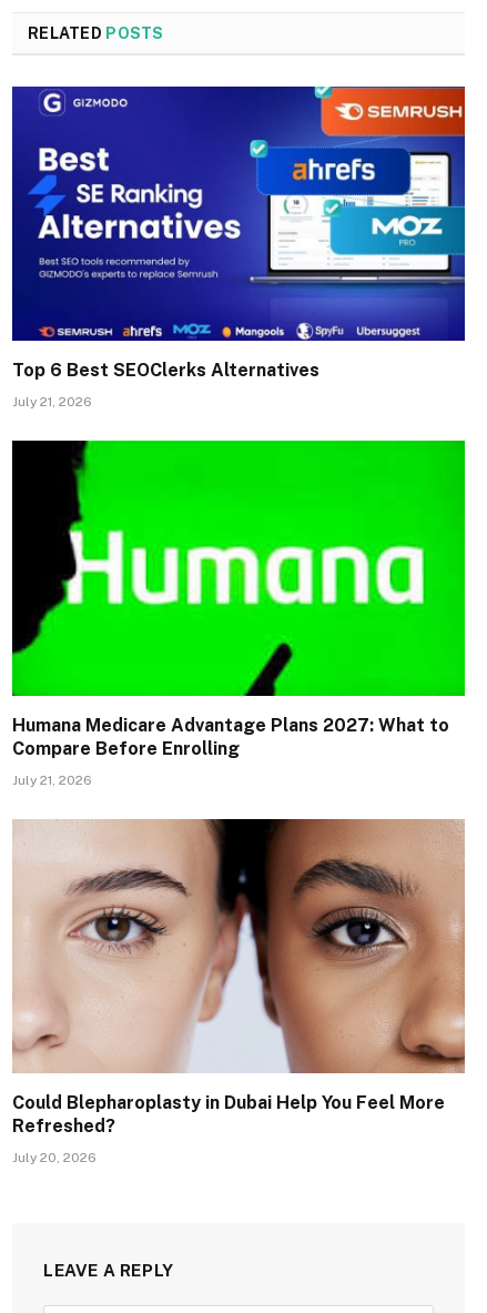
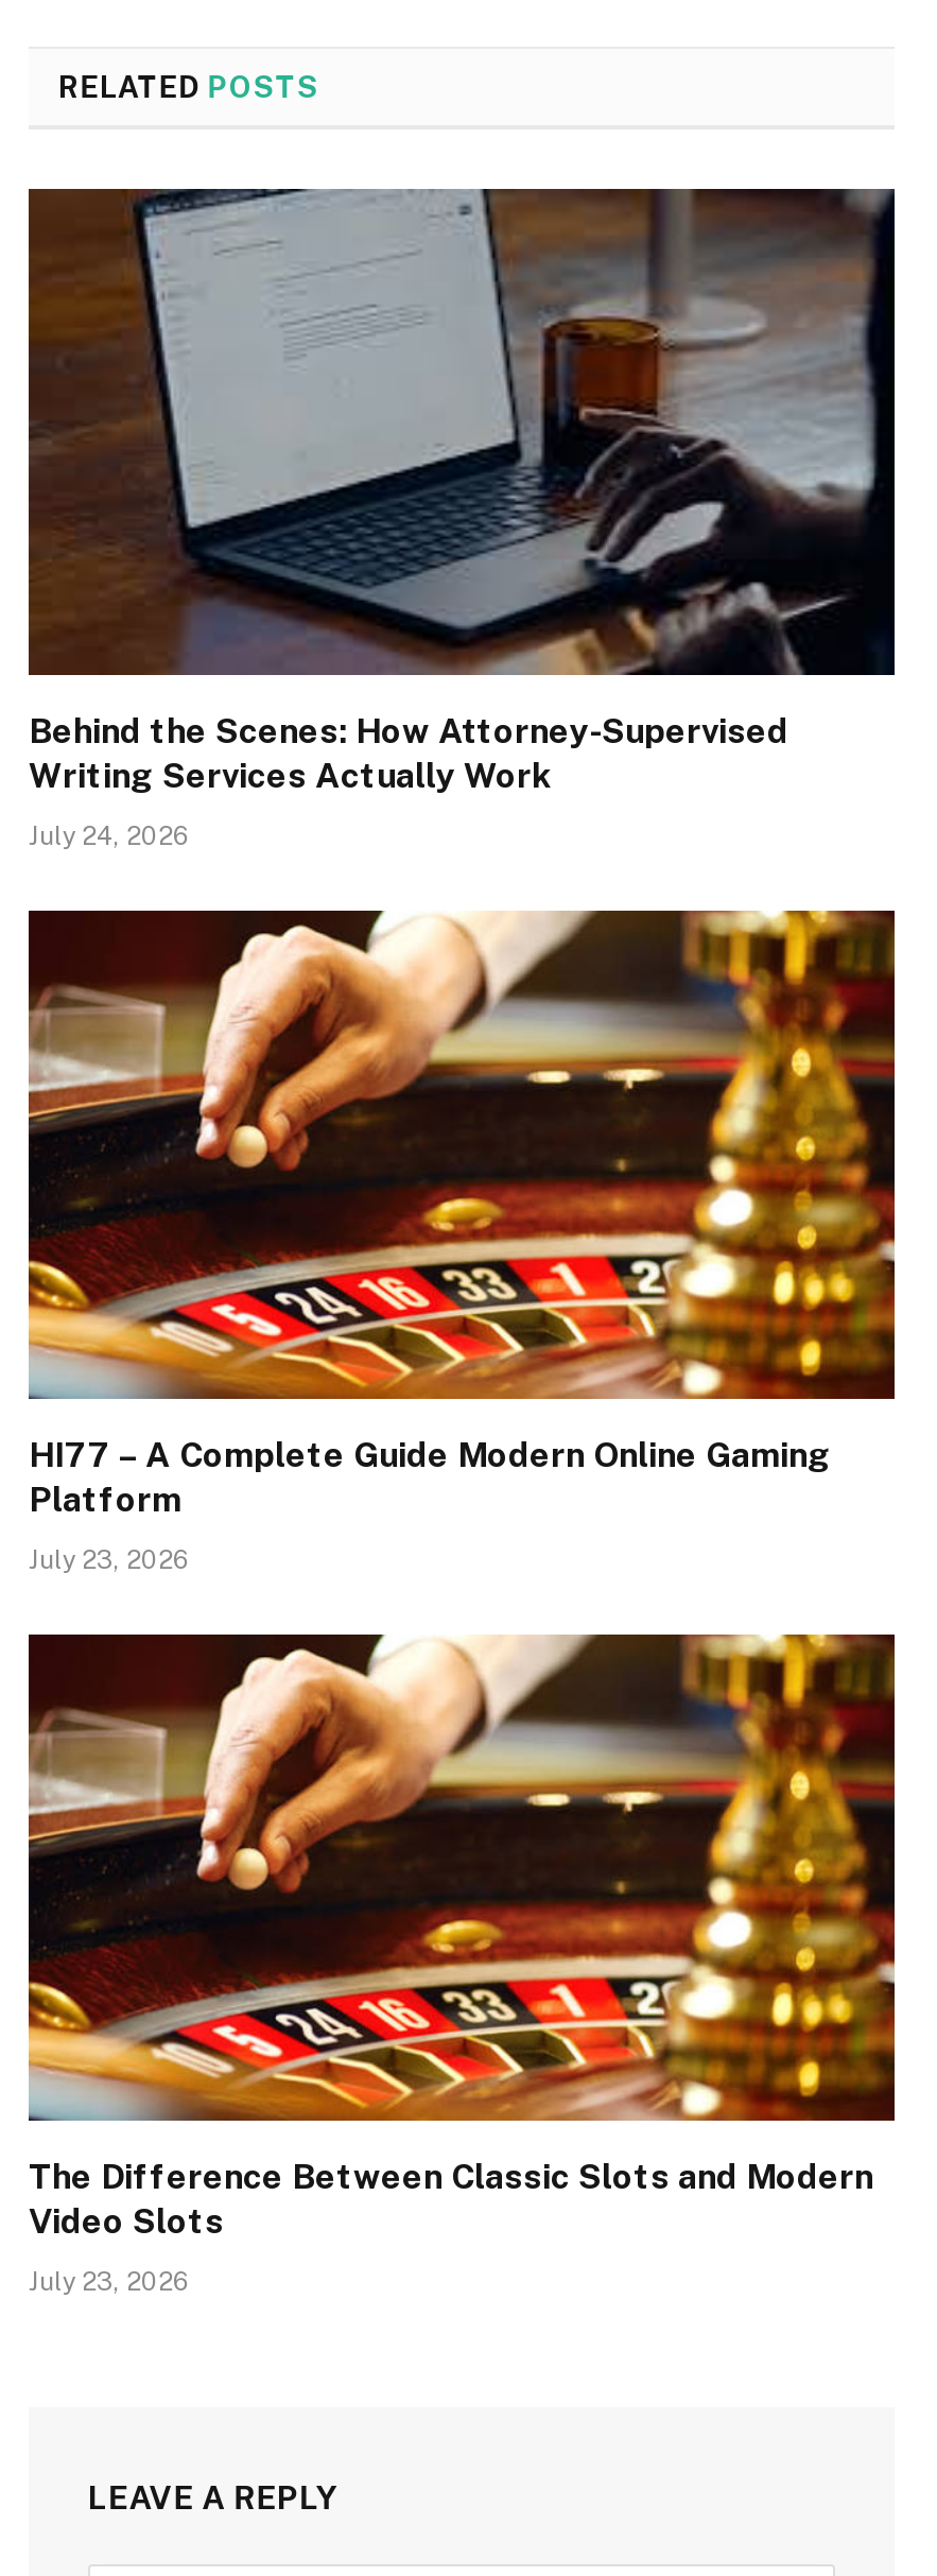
- [image]
- Top 6 Best SEOClerks Alternatives
+ [image]
+ Behind the Scenes: How Attorney-Supervised
+ Writing Services Actually Work

- July 21, 2026
+ July 24, 2026

- [image]
- Humana Medicare Advantage Plans 2027: What to
- Compare Before Enrolling
+ [image]
+ HI77 – A Complete Guide Modern Online Gaming
+ Platform

- July 21, 2026
+ July 23, 2026

- [image]
- Could Blepharoplasty in Dubai Help You Feel More
- Refreshed?
+ [image]
+ The Difference Between Classic Slots and Modern
+ Video Slots

- July 20, 2026
+ July 23, 2026
